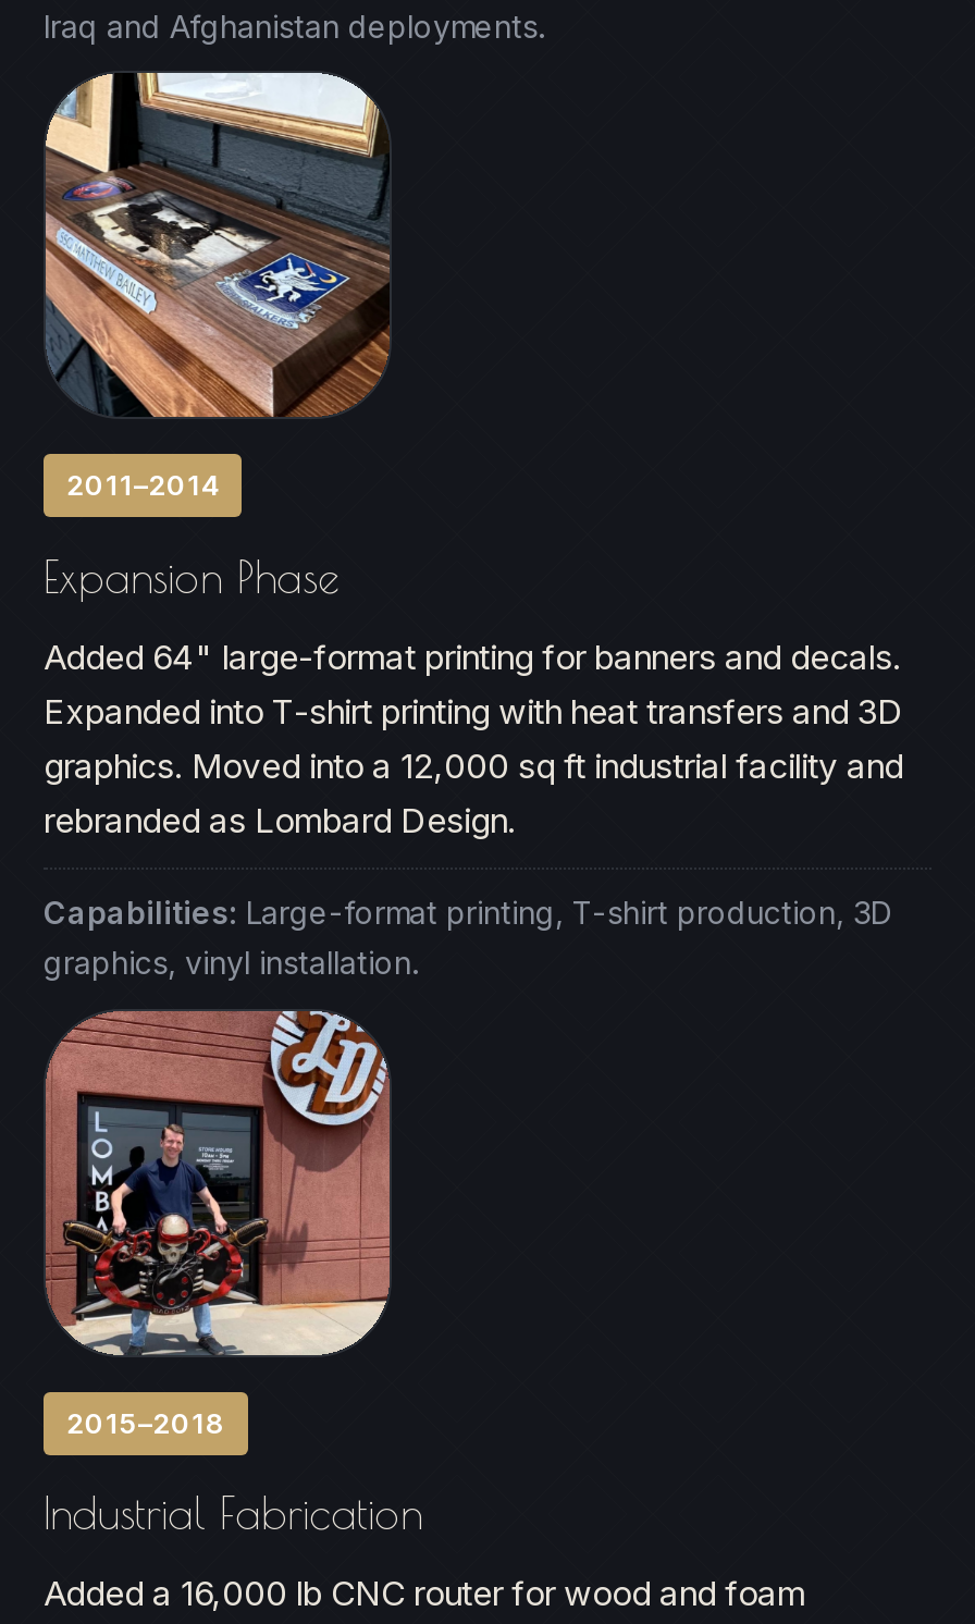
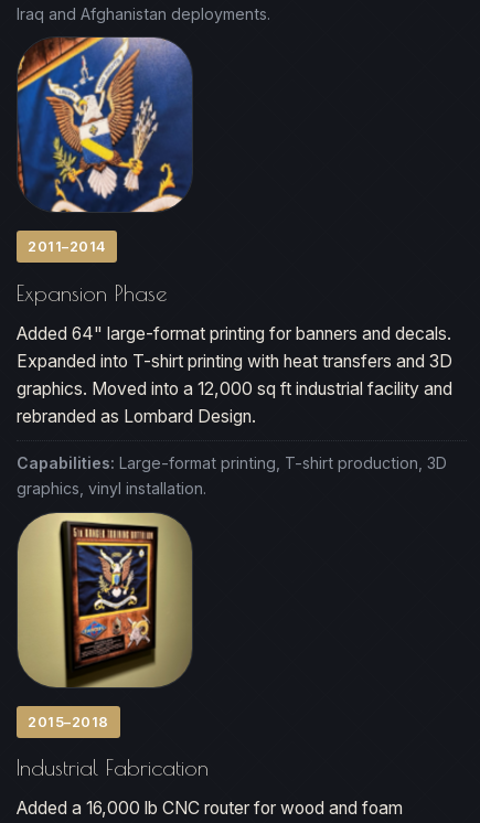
- [image]
+ [image]

- [image]
+ [image]
